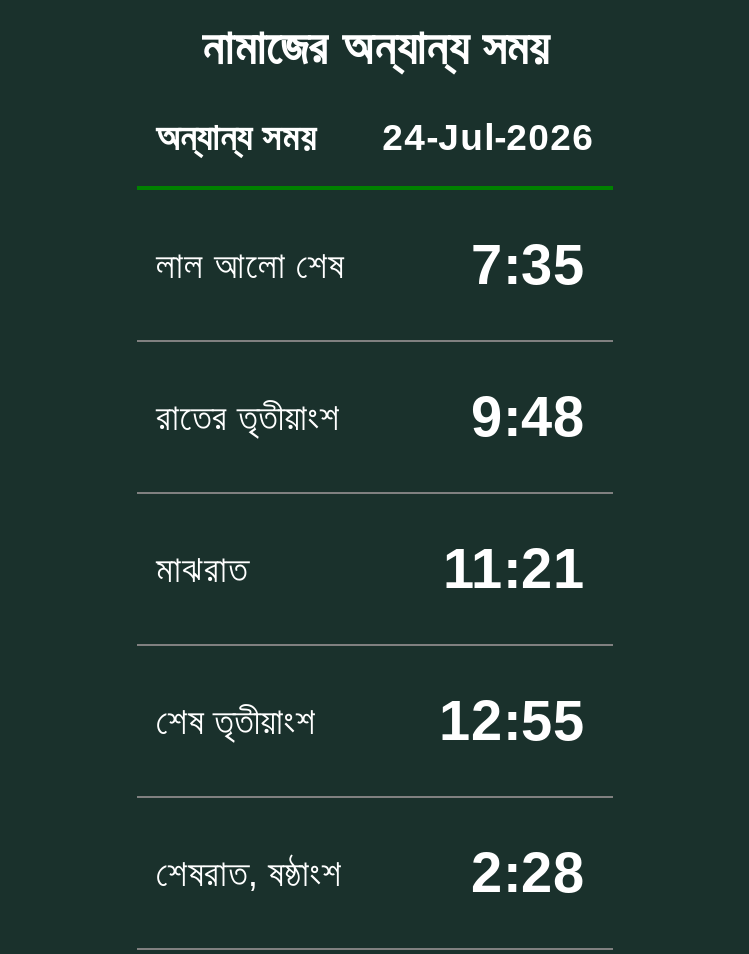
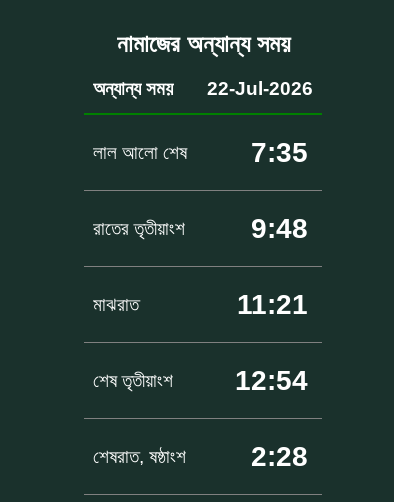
- অন্যান্য সময় 24-Jul-2026
+ অন্যান্য সময় 22-Jul-2026

- 12:55
+ 12:54
